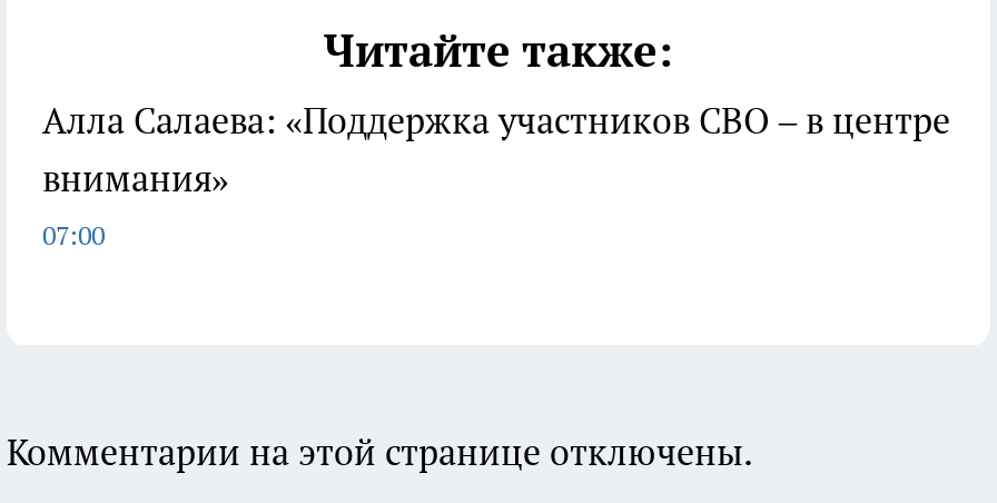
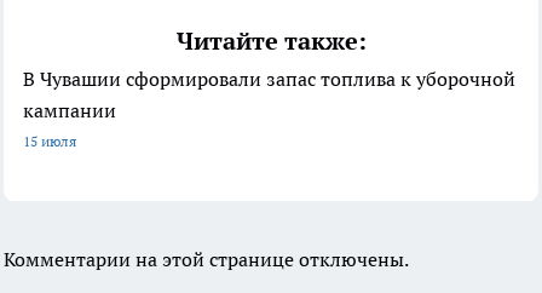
- Алла Салаева: «Поддержка участников СВО – в центре
- внимания»
- 07:00
+ В Чувашии сформировали запас топлива к уборочной
+ кампании
+ 15 июля
